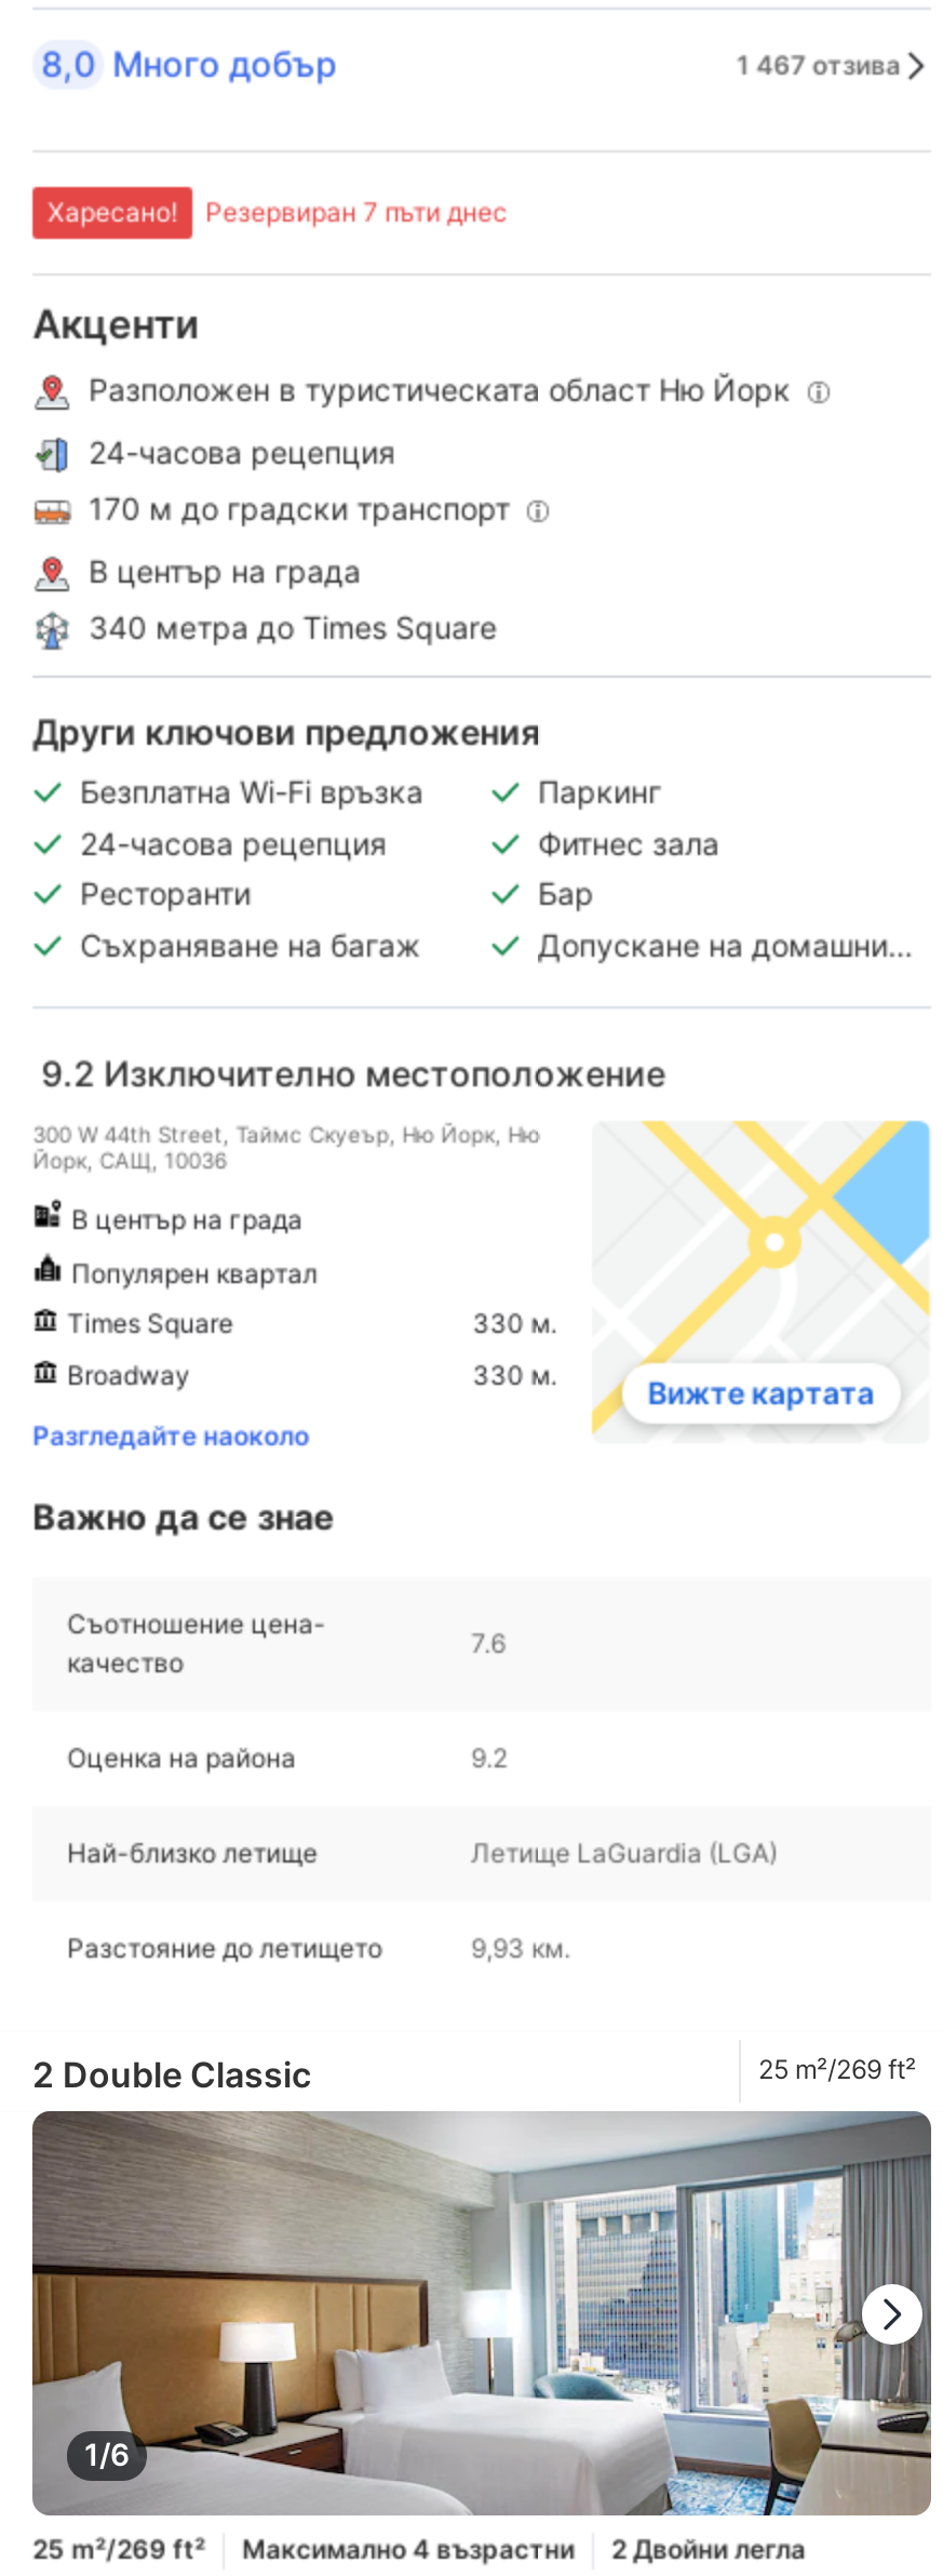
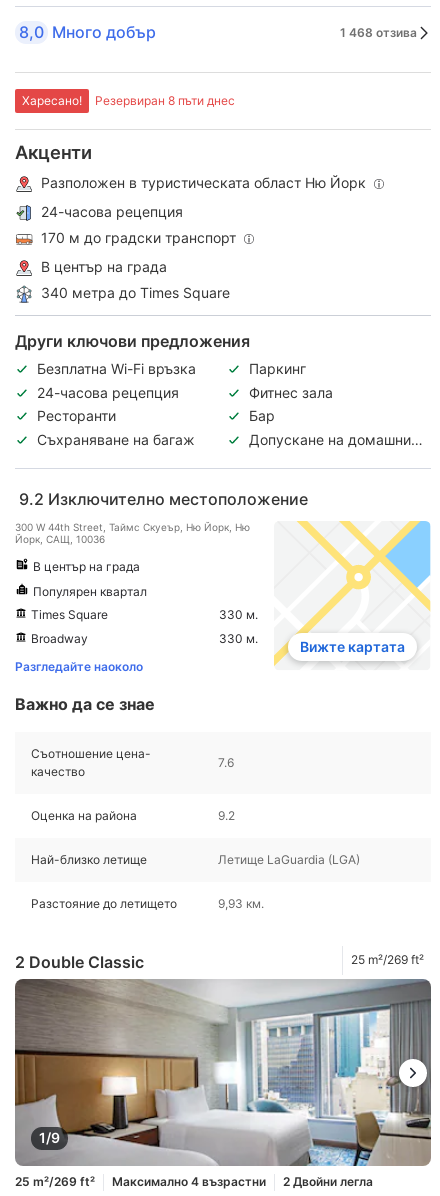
- 1 467 отзива
+ 1 468 отзива

- Резервиран 7 пъти днес
+ Резервиран 8 пъти днес

- 1/6
+ 1/9
